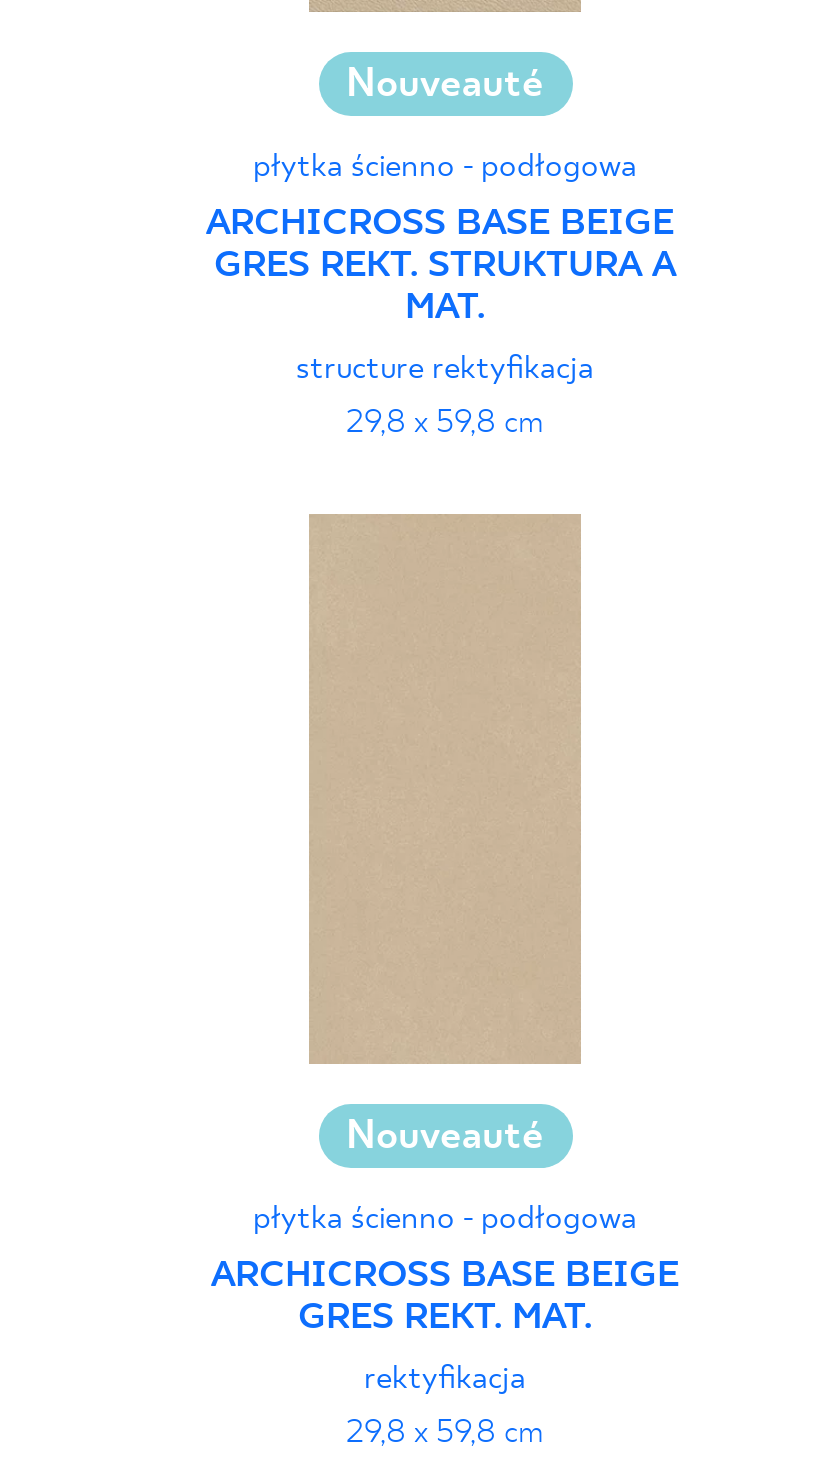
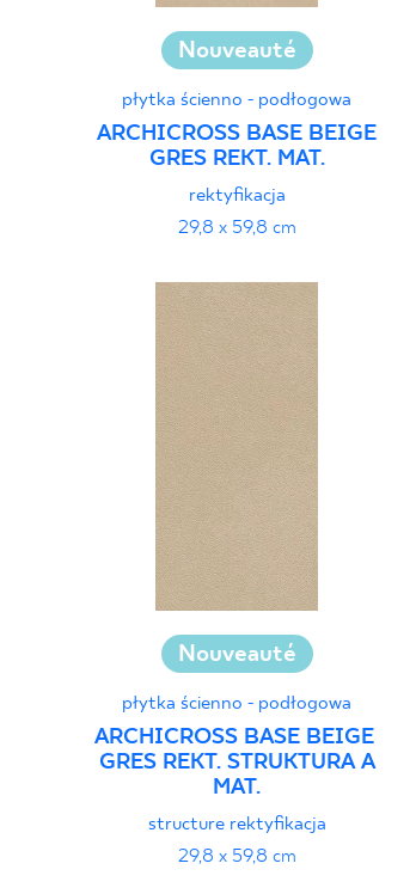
moved down: GRES REKT. STRUKTURA A | MAT.

moved down: structure rektyfikacja

moved up: 29,8 x 59,8 cm | Nouveauté | płytka ścienno - podłogowa | ARCHICROSS BASE BEIGE

moved up: GRES REKT. MAT.

moved up: rektyfikacja
